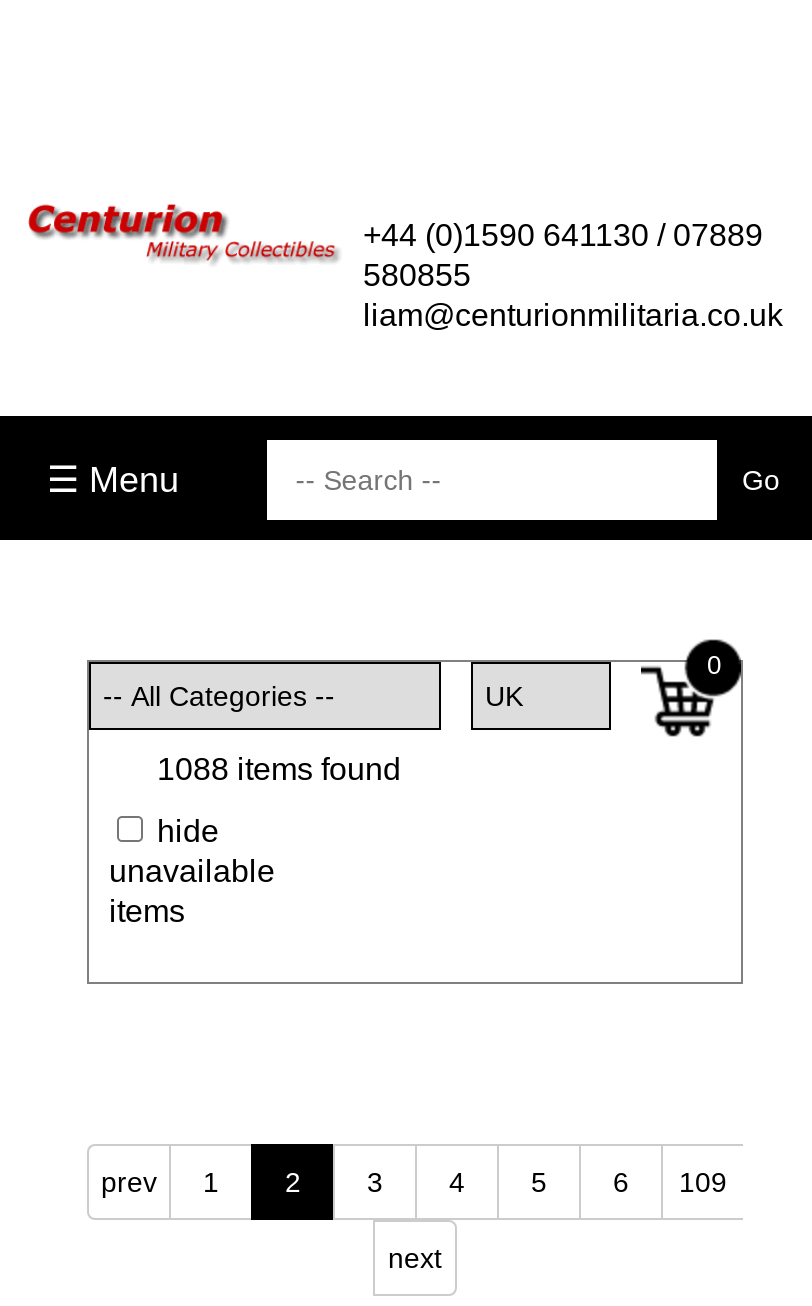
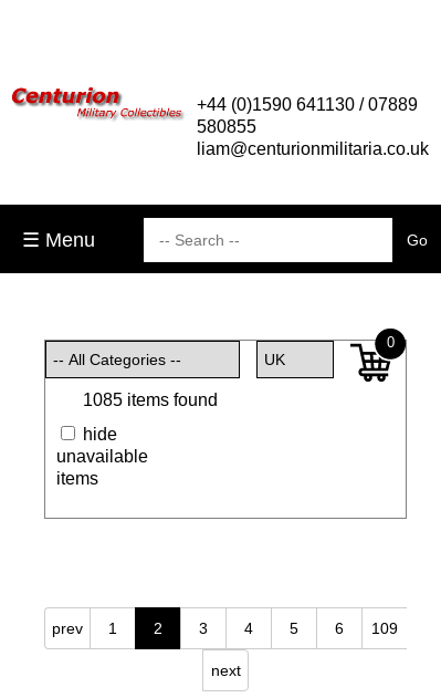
- 1088 items found
+ 1085 items found
